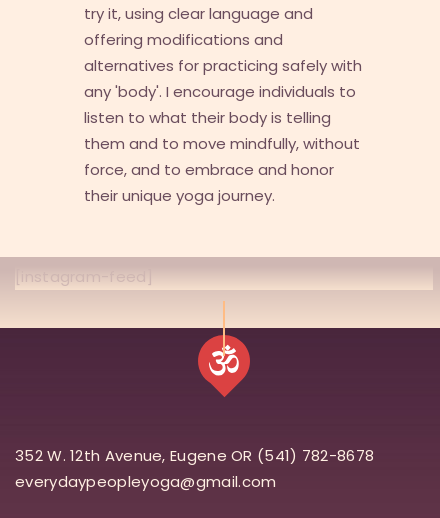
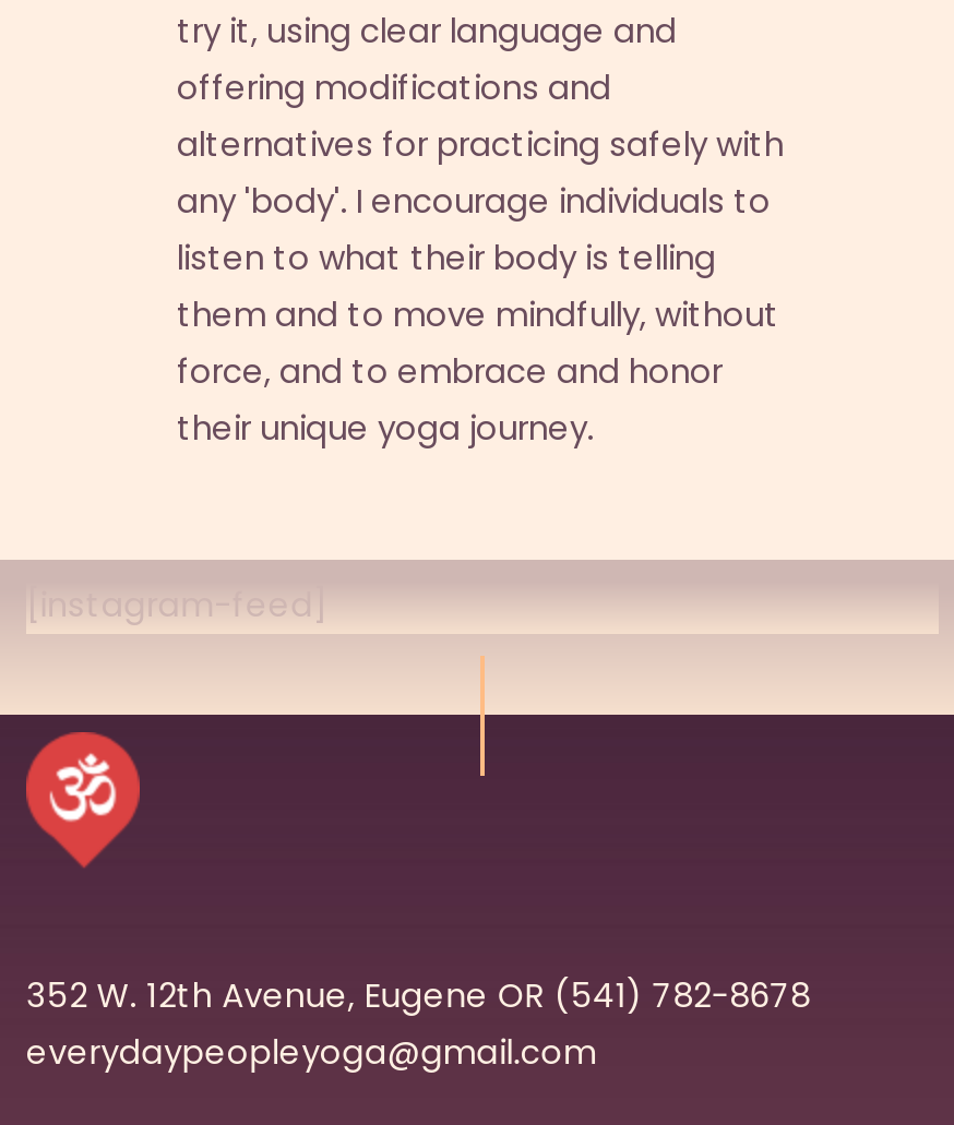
+ [image]

- [image]
